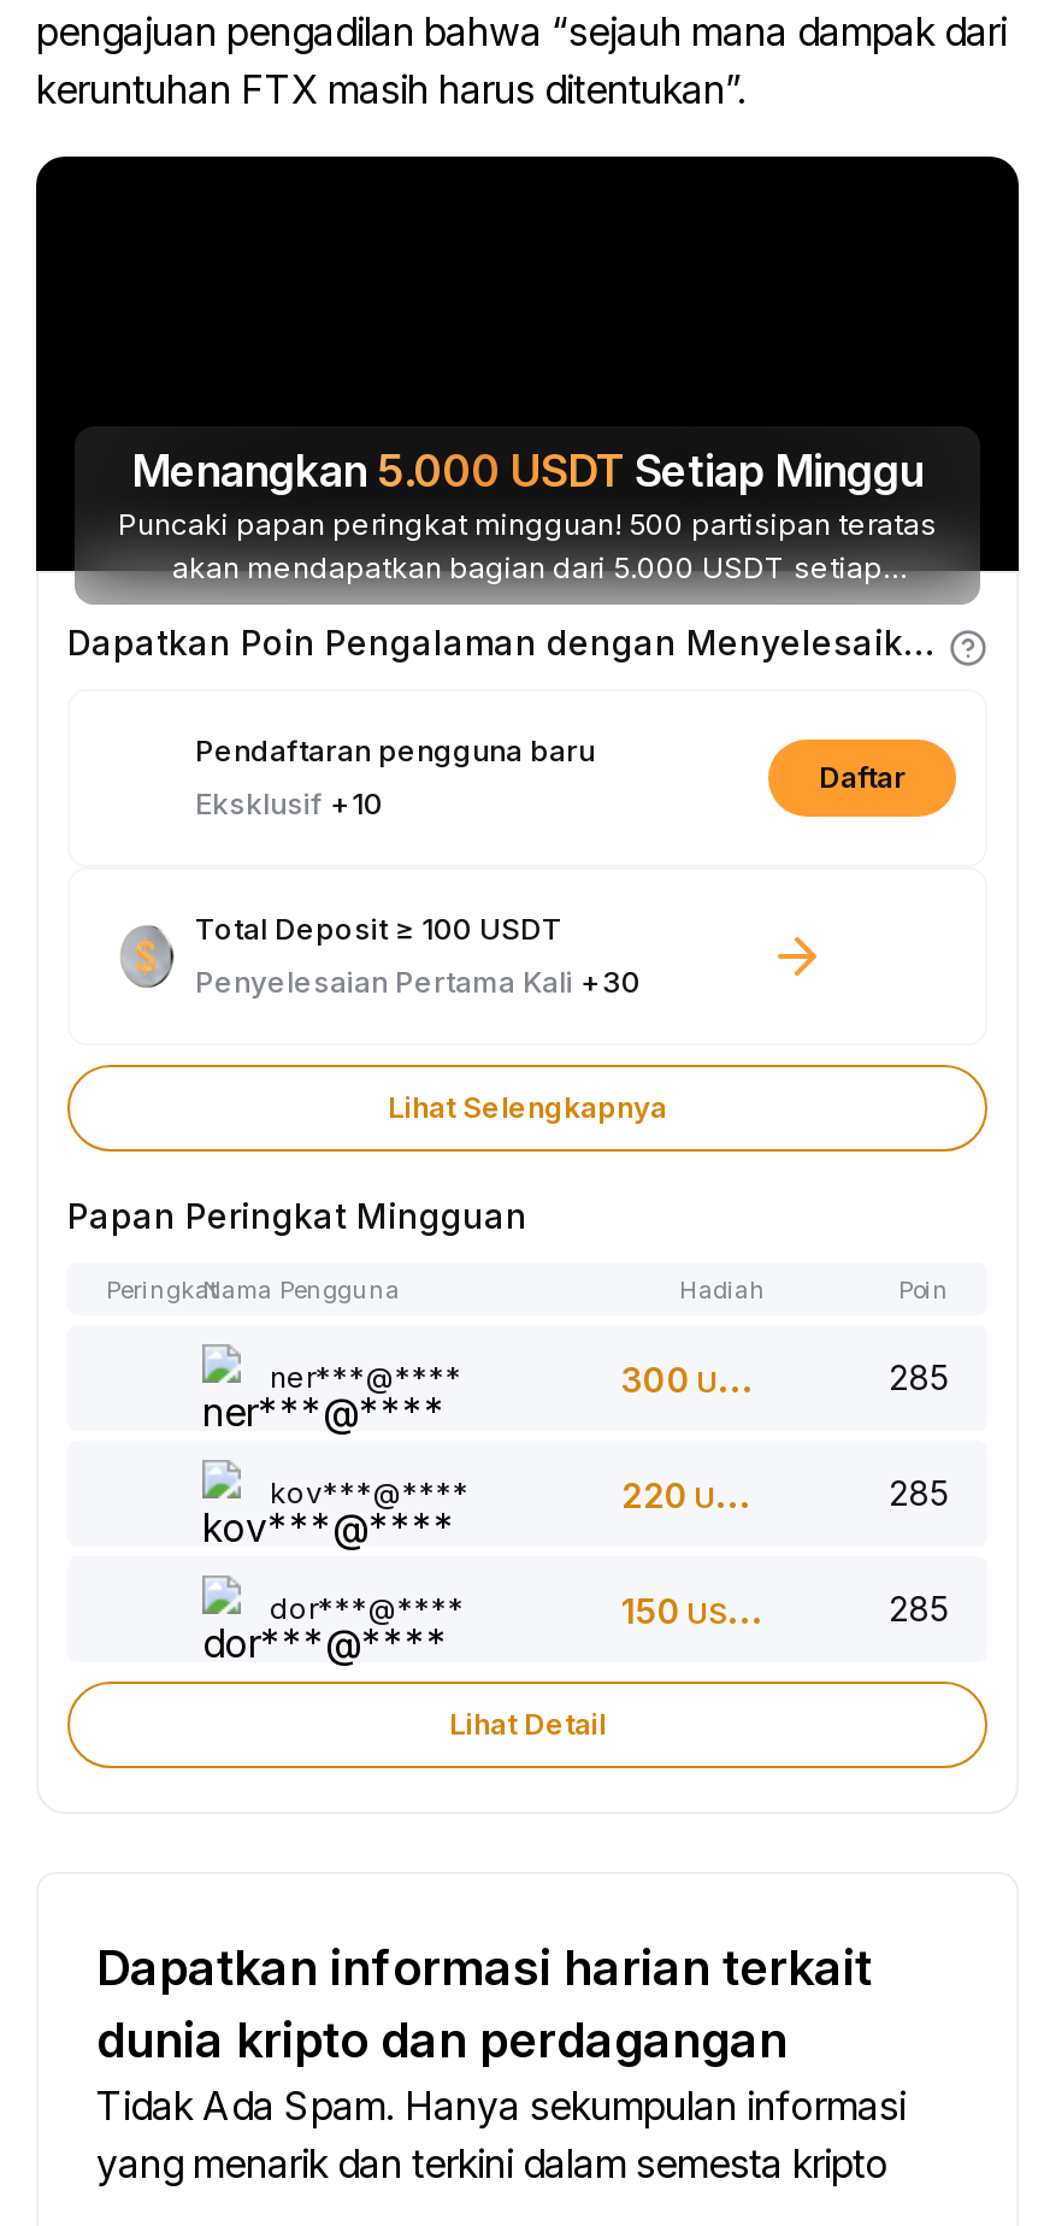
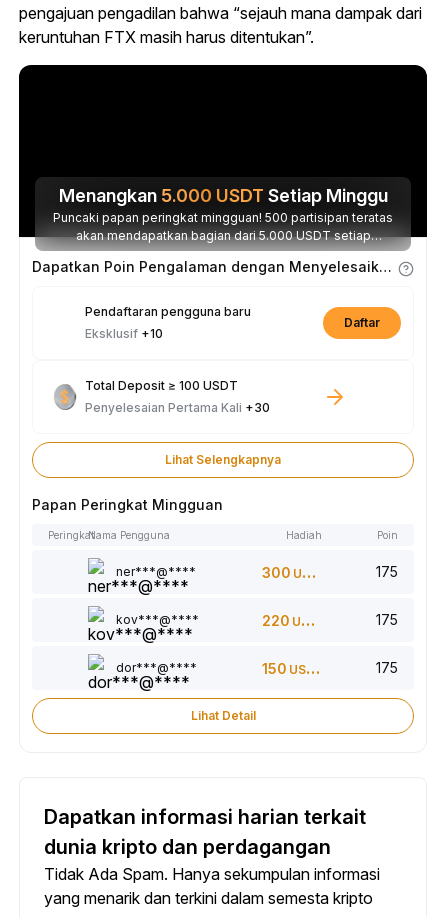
- 285
+ 175

- 285
+ 175

- 285
+ 175
